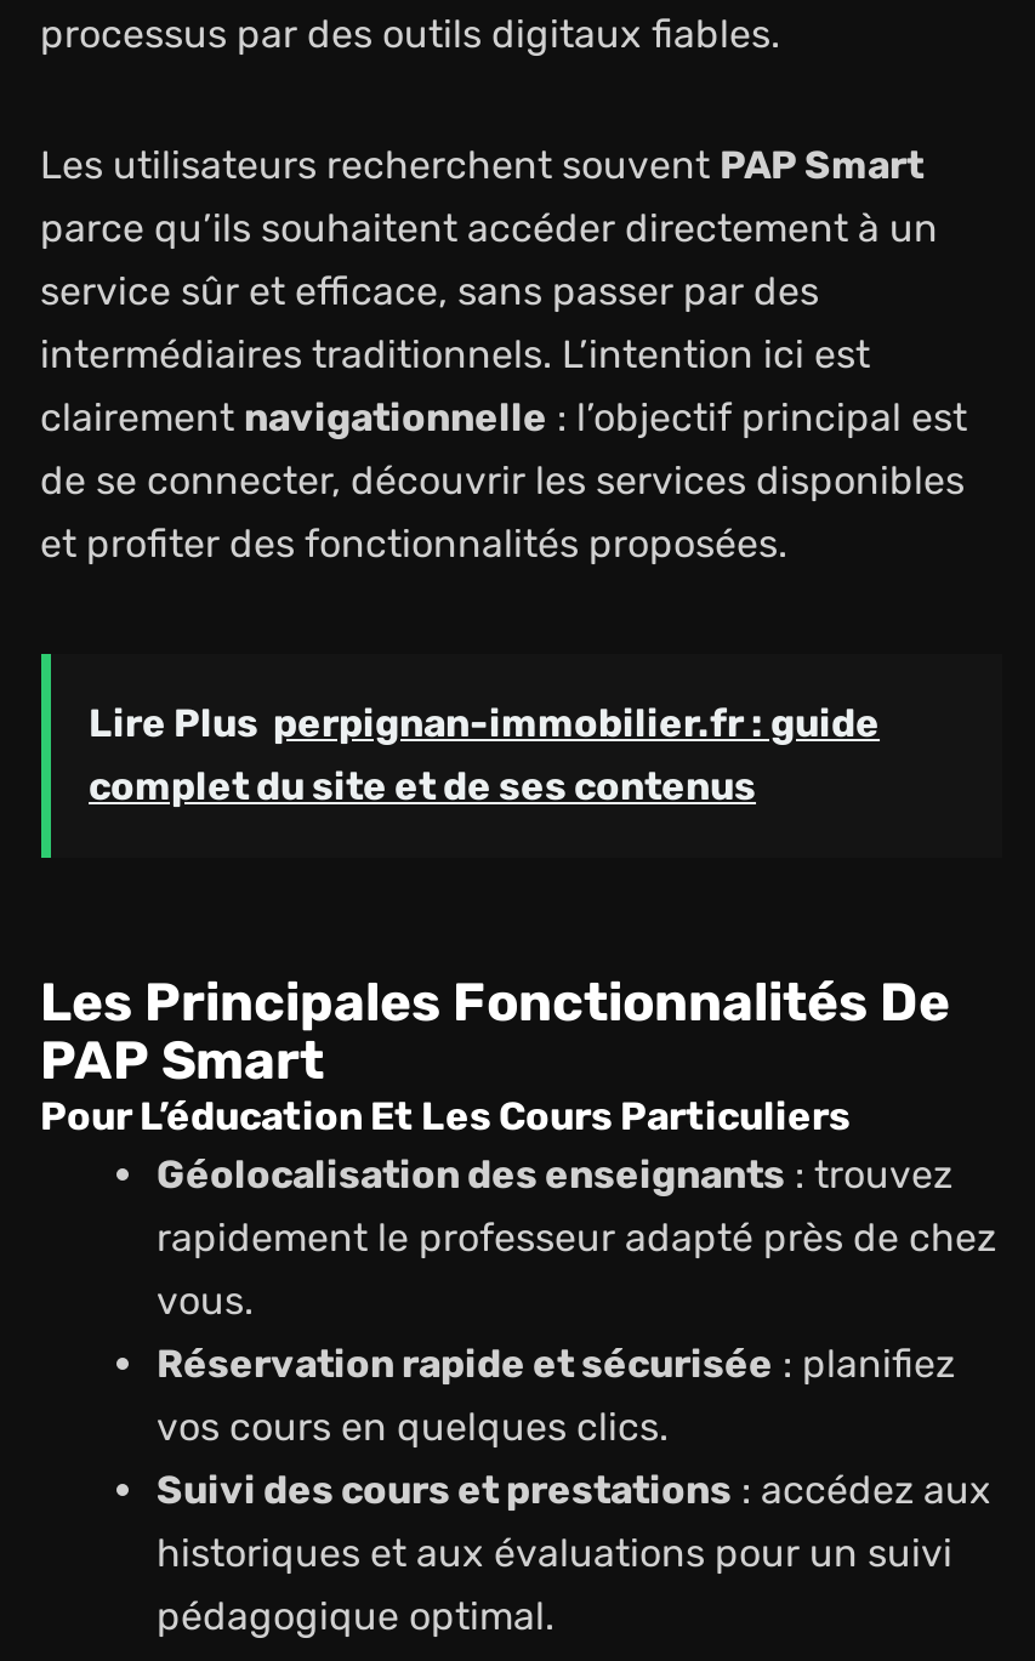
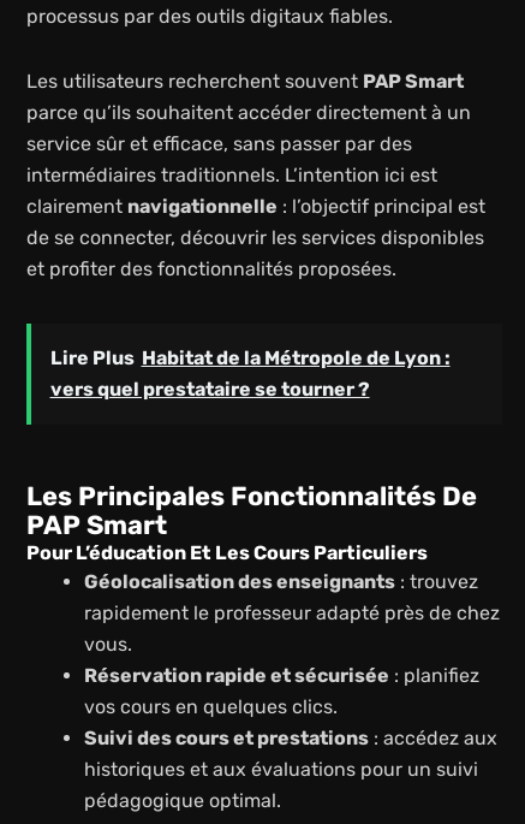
- Lire Plus perpignan-immobilier.fr : guide
- complet du site et de ses contenus
+ Lire Plus Habitat de la Métropole de Lyon :
+ vers quel prestataire se tourner ?
